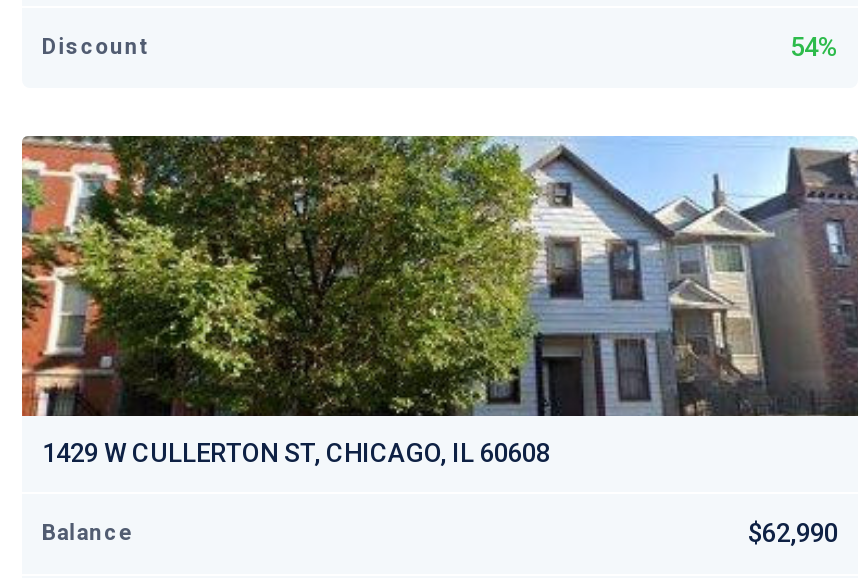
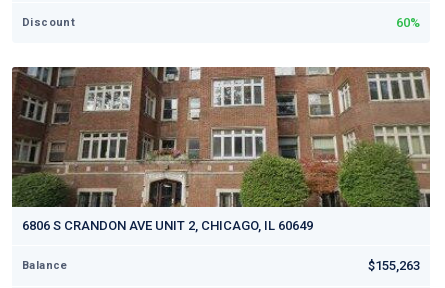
- 54%
+ 60%

- [image]
- 1429 W CULLERTON ST, CHICAGO, IL 60608
+ [image]
+ 6806 S CRANDON AVE UNIT 2, CHICAGO, IL 60649

- $62,990
+ $155,263
